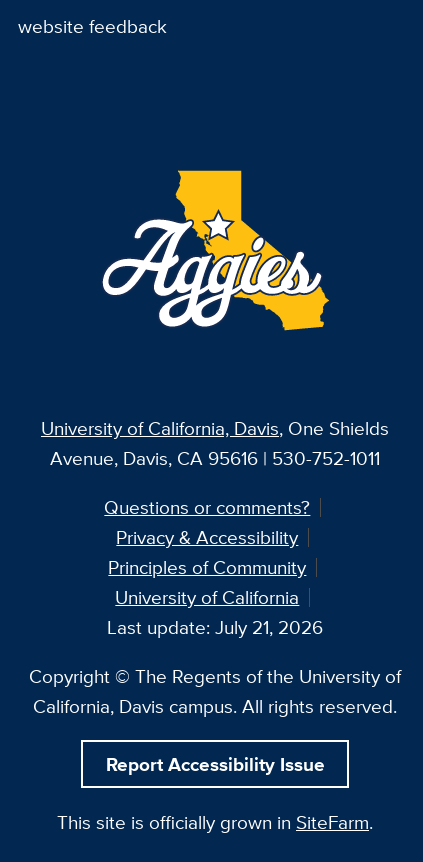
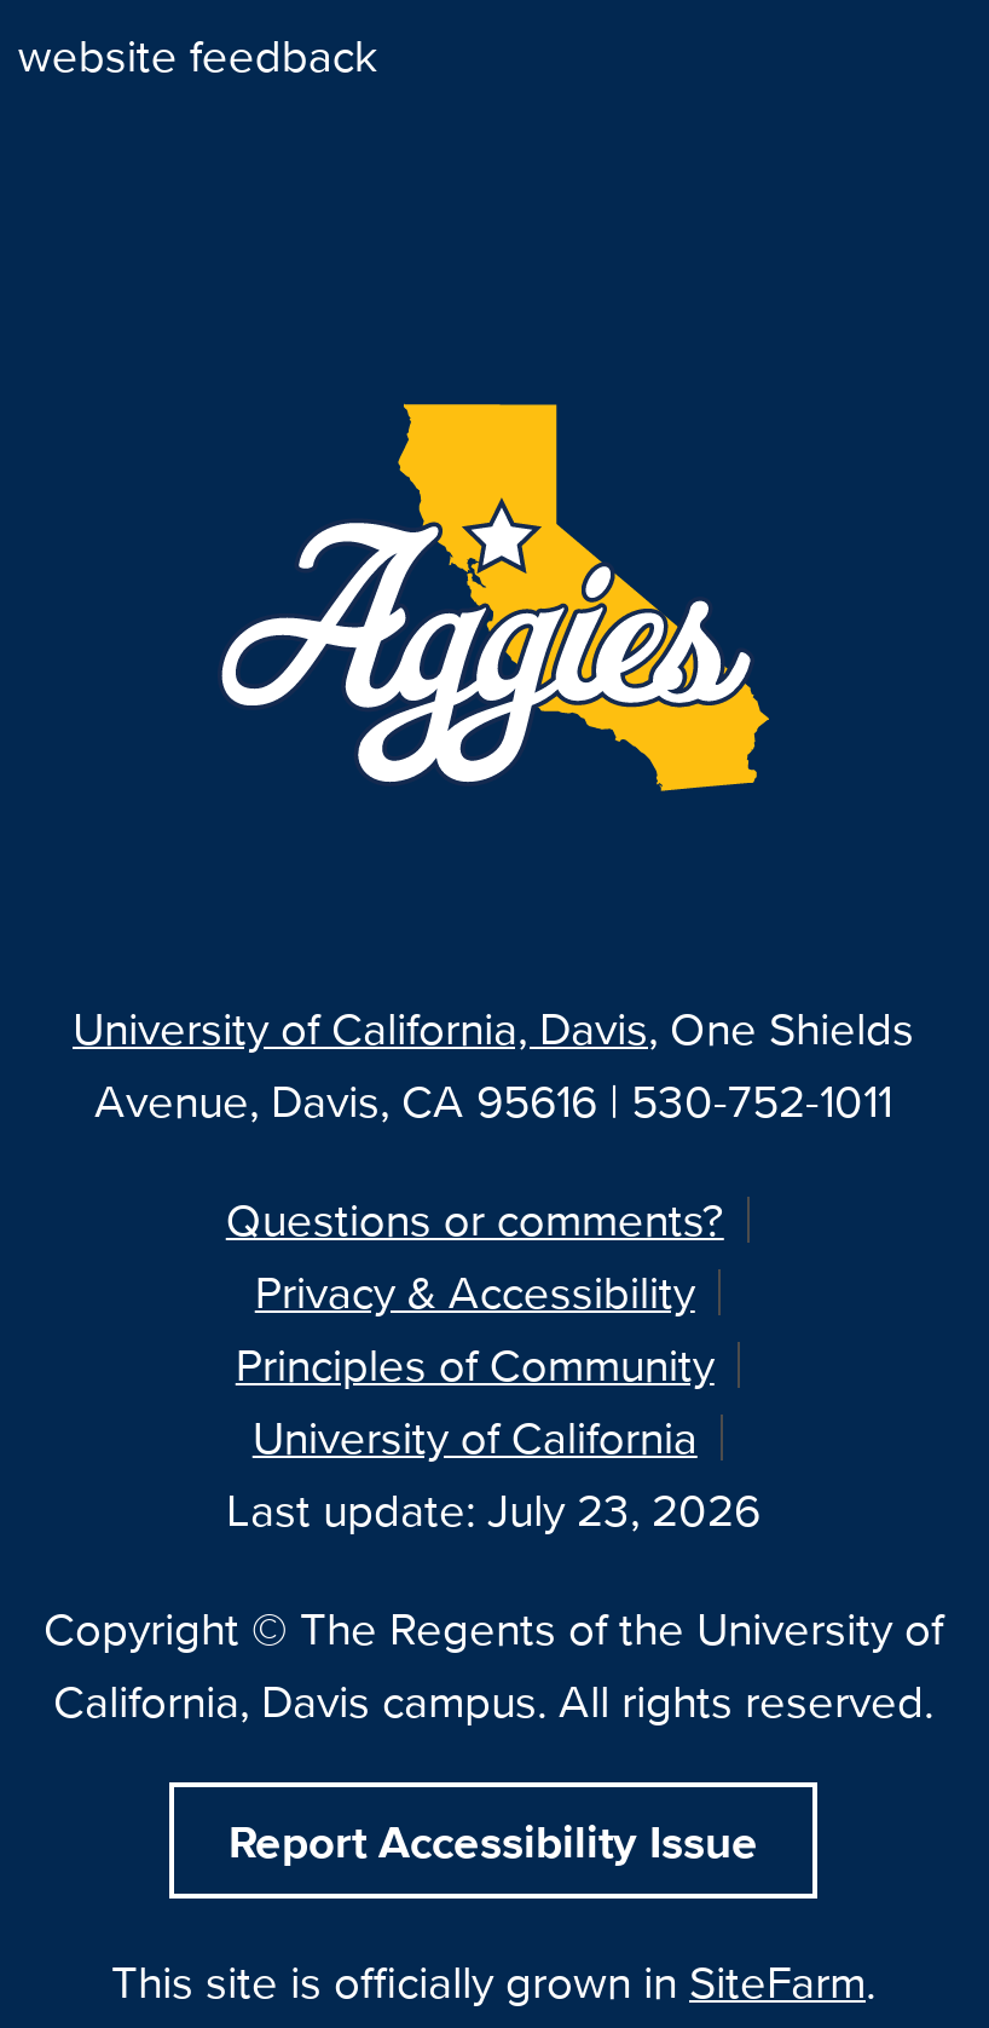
- Last update: July 21, 2026
+ Last update: July 23, 2026
